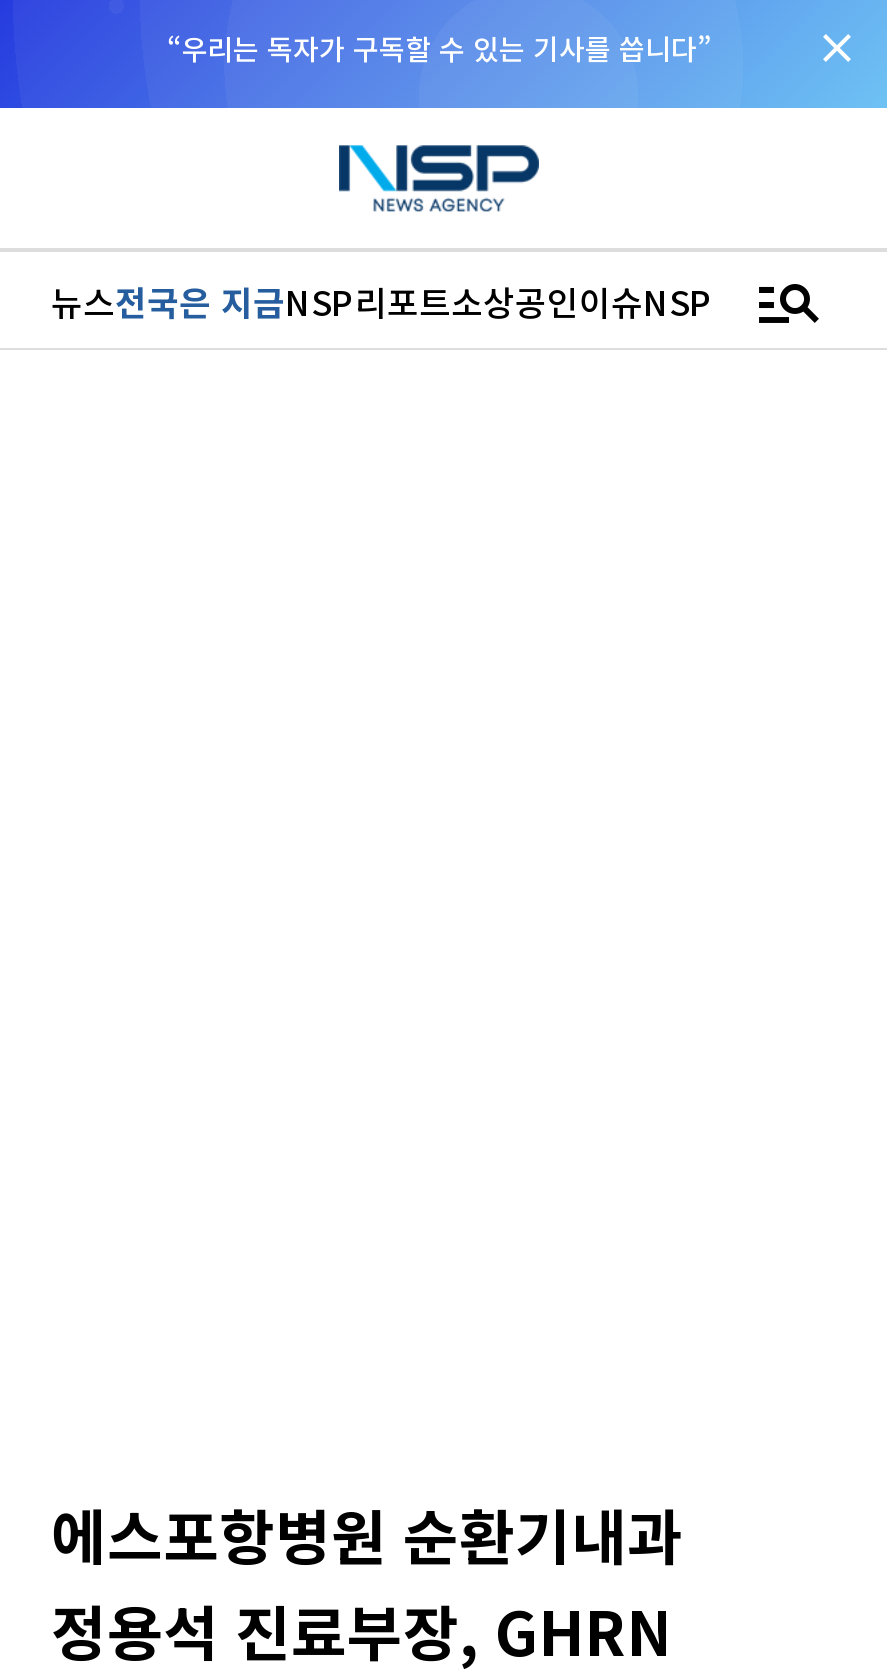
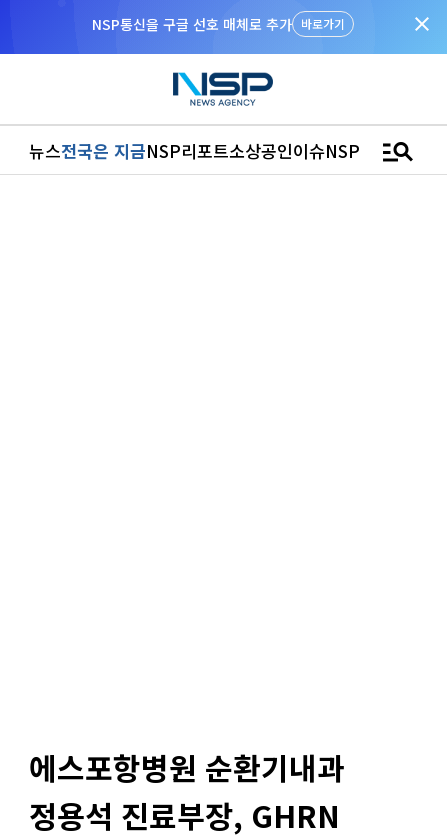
- “우리는 독자가 구독할 수 있는 기사를 씁니다”
+ NSP통신을 구글 선호 매체로 추가 바로가기
